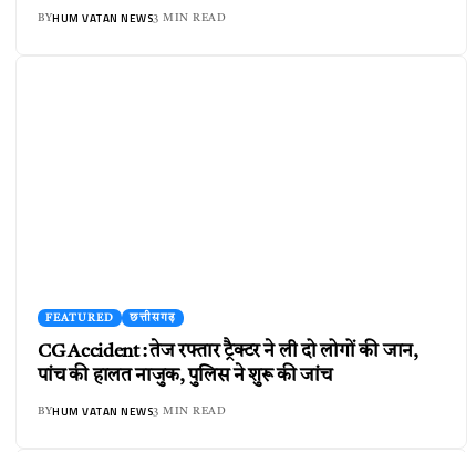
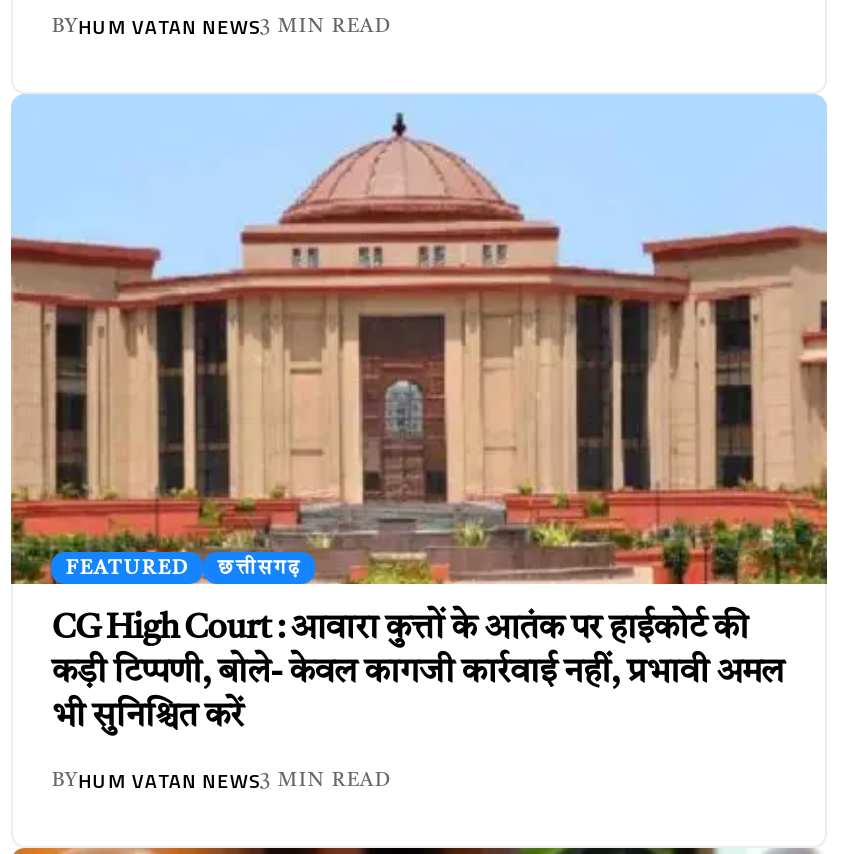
+ [image]

- CG Accident : तेज रफ्तार ट्रैक्टर ने ली दो लोगों की जान,
- पांच की हालत नाजुक, पुलिस ने शुरू की जांच
+ CG High Court : आवारा कुत्तों के आतंक पर हाईकोर्ट की
+ कड़ी टिप्पणी, बोले- केवल कागजी कार्रवाई नहीं, प्रभावी अमल
+ भी सुनिश्चित करें
